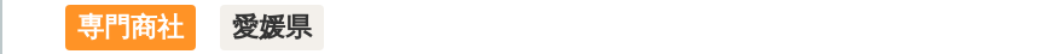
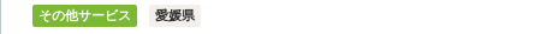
- 専門商社
+ その他サービス
